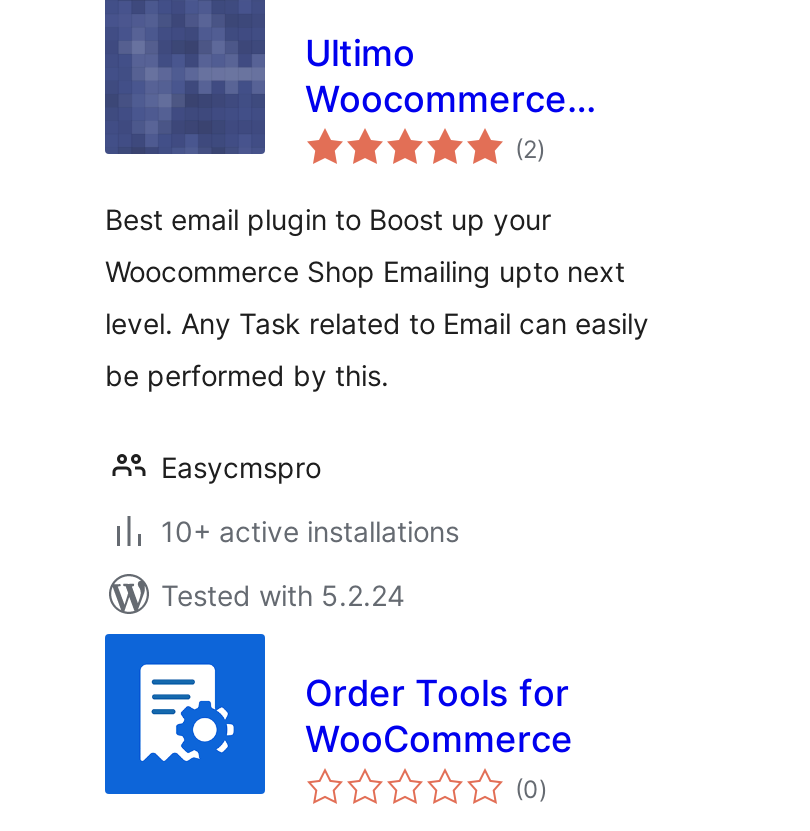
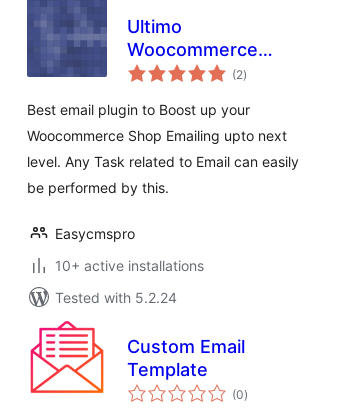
- [image]
- Order Tools for
- WooCommerce
+ [image]
+ Custom Email
+ Template
